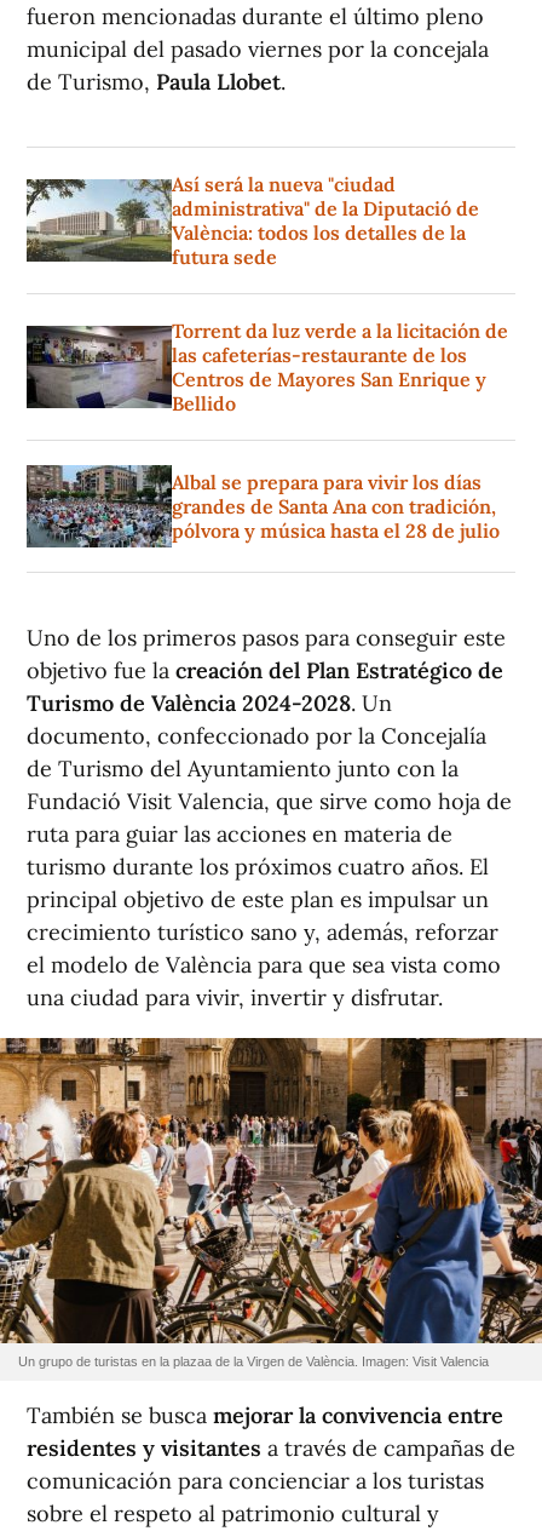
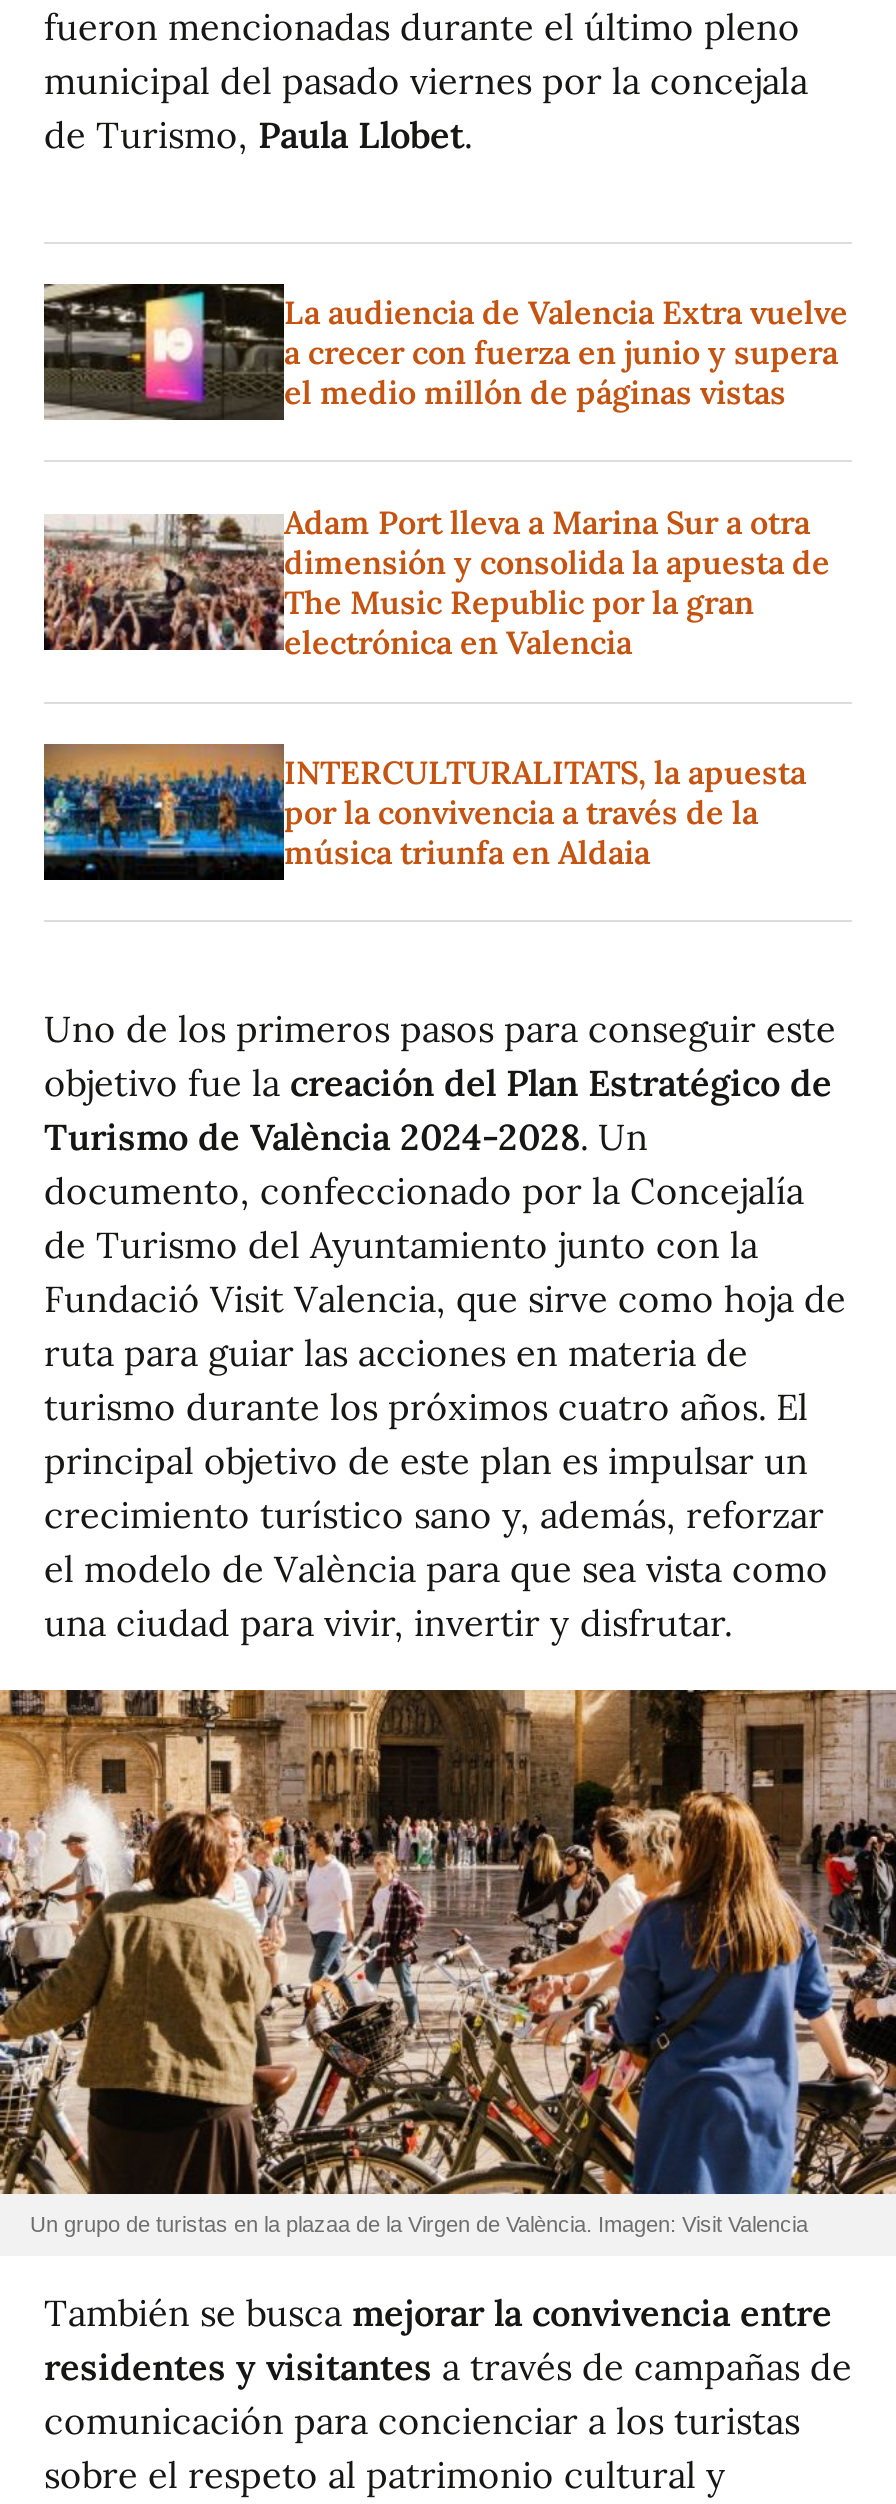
- [image]
- Así será la nueva "ciudad
- administrativa" de la Diputació de
- València: todos los detalles de la
- futura sede
+ [image]
+ La audiencia de Valencia Extra vuelve
+ a crecer con fuerza en junio y supera
+ el medio millón de páginas vistas

- [image]
- Torrent da luz verde a la licitación de
- las cafeterías-restaurante de los
- Centros de Mayores San Enrique y
- Bellido
+ [image]
+ Adam Port lleva a Marina Sur a otra
+ dimensión y consolida la apuesta de
+ The Music Republic por la gran
+ electrónica en Valencia

- [image]
- Albal se prepara para vivir los días
- grandes de Santa Ana con tradición,
- pólvora y música hasta el 28 de julio
+ [image]
+ INTERCULTURALITATS, la apuesta
+ por la convivencia a través de la
+ música triunfa en Aldaia
